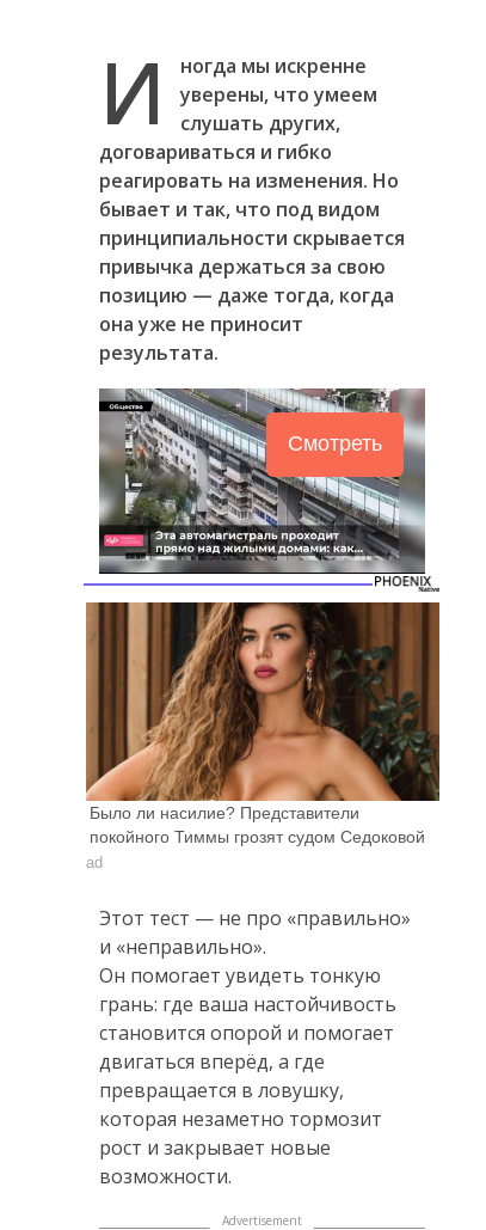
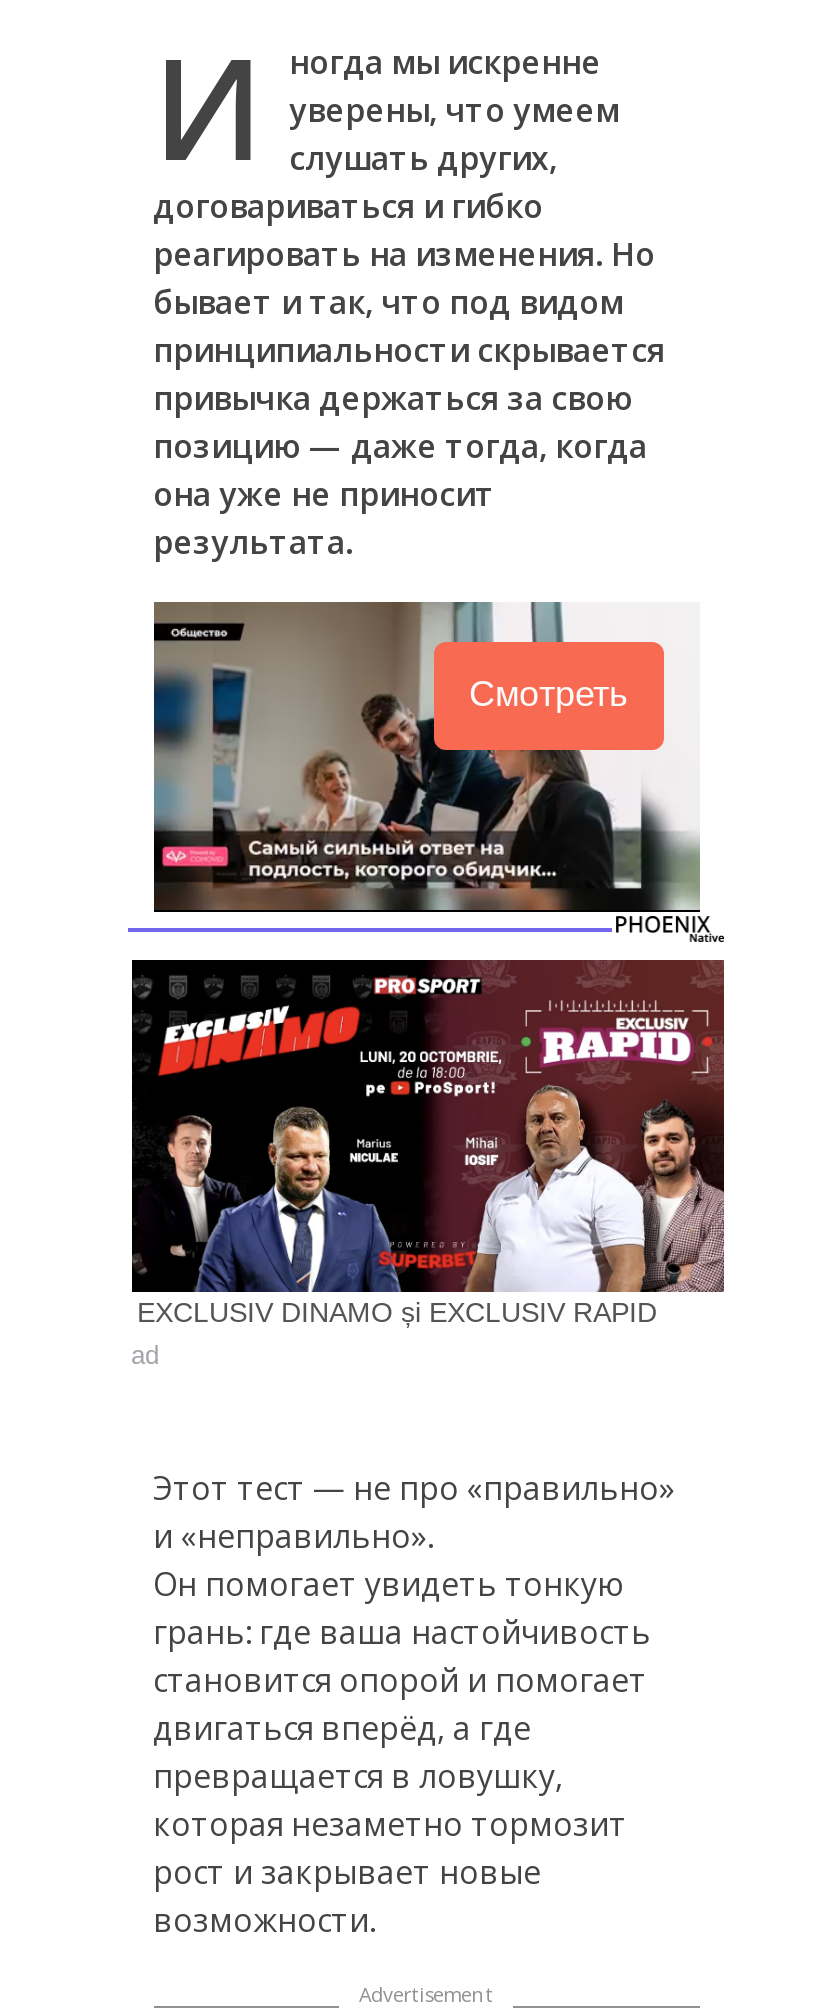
- [image]
+ [image]

- [image]
- Было ли насилие? Представители
- покойного Тиммы грозят судом Седоковой
+ [image]
+ EXCLUSIV DINAMO și EXCLUSIV RAPID

moved up: ad
